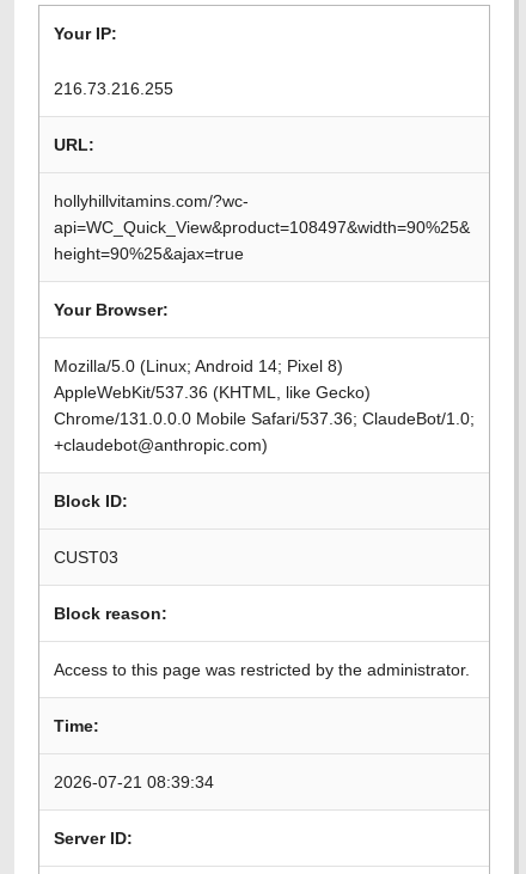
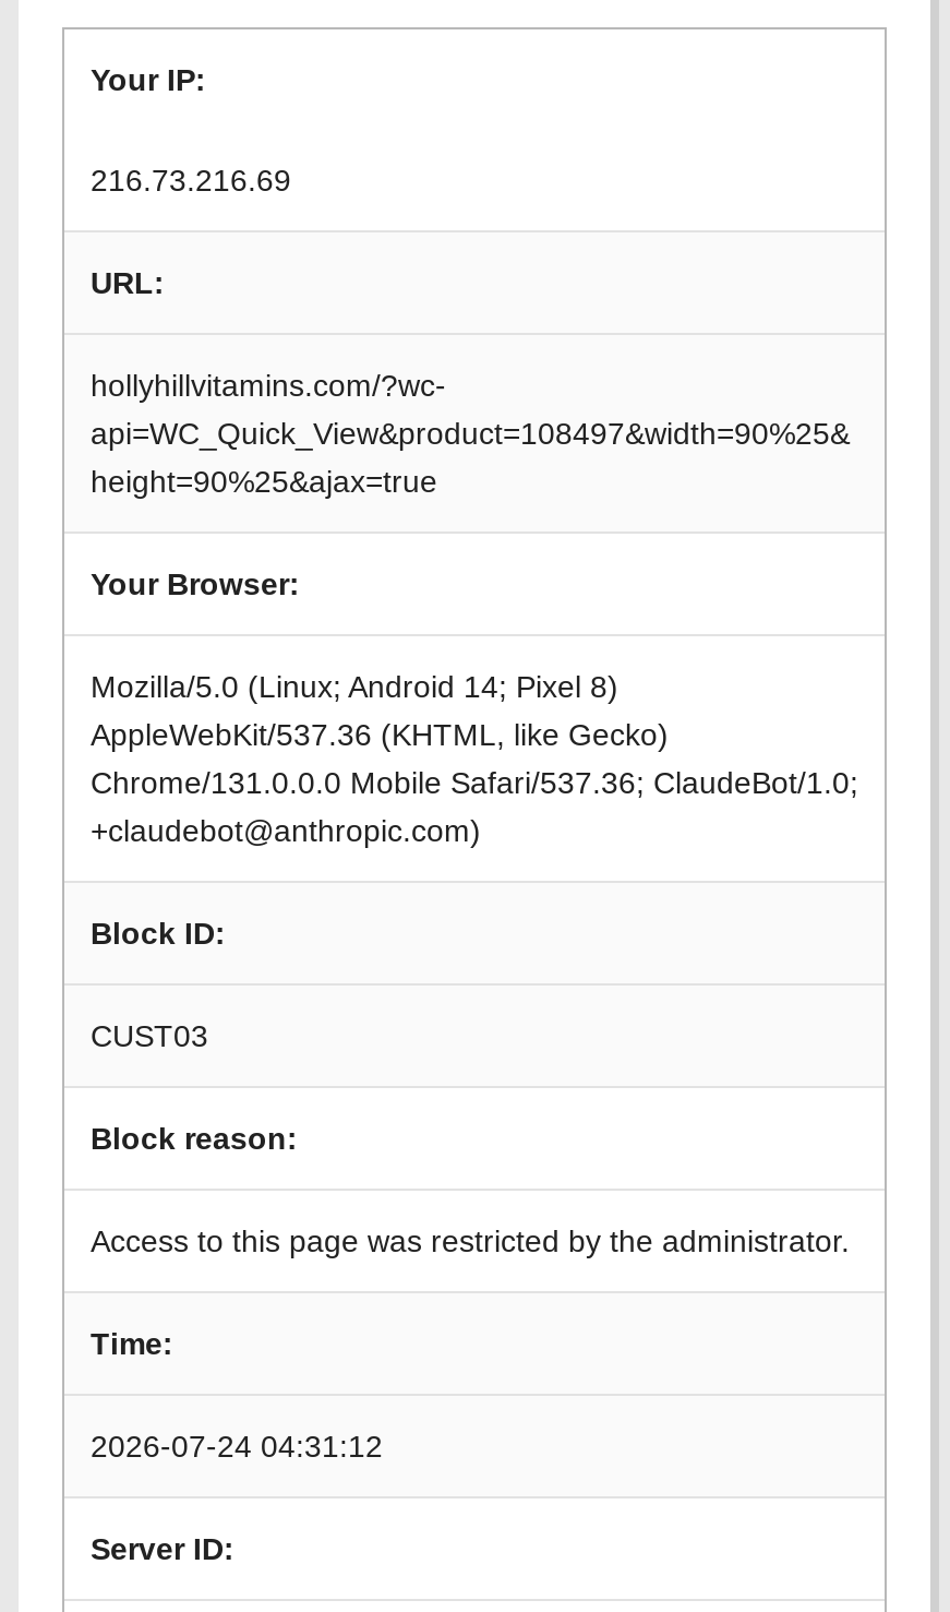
- 216.73.216.255
+ 216.73.216.69

- 2026-07-21 08:39:34
+ 2026-07-24 04:31:12
